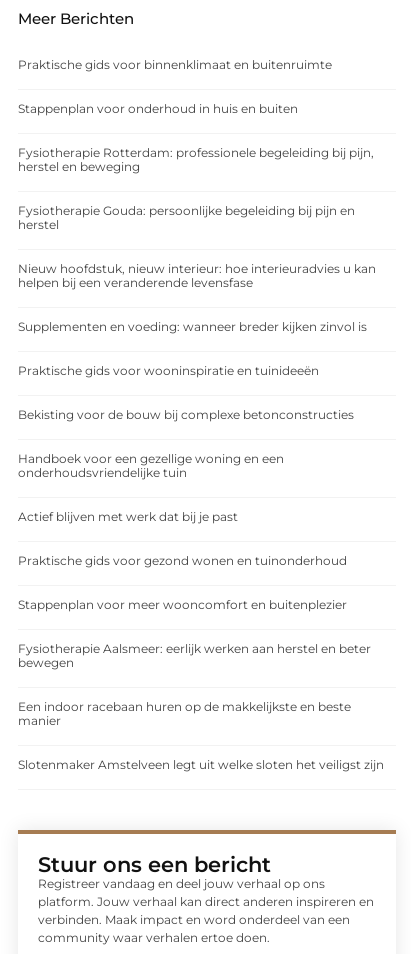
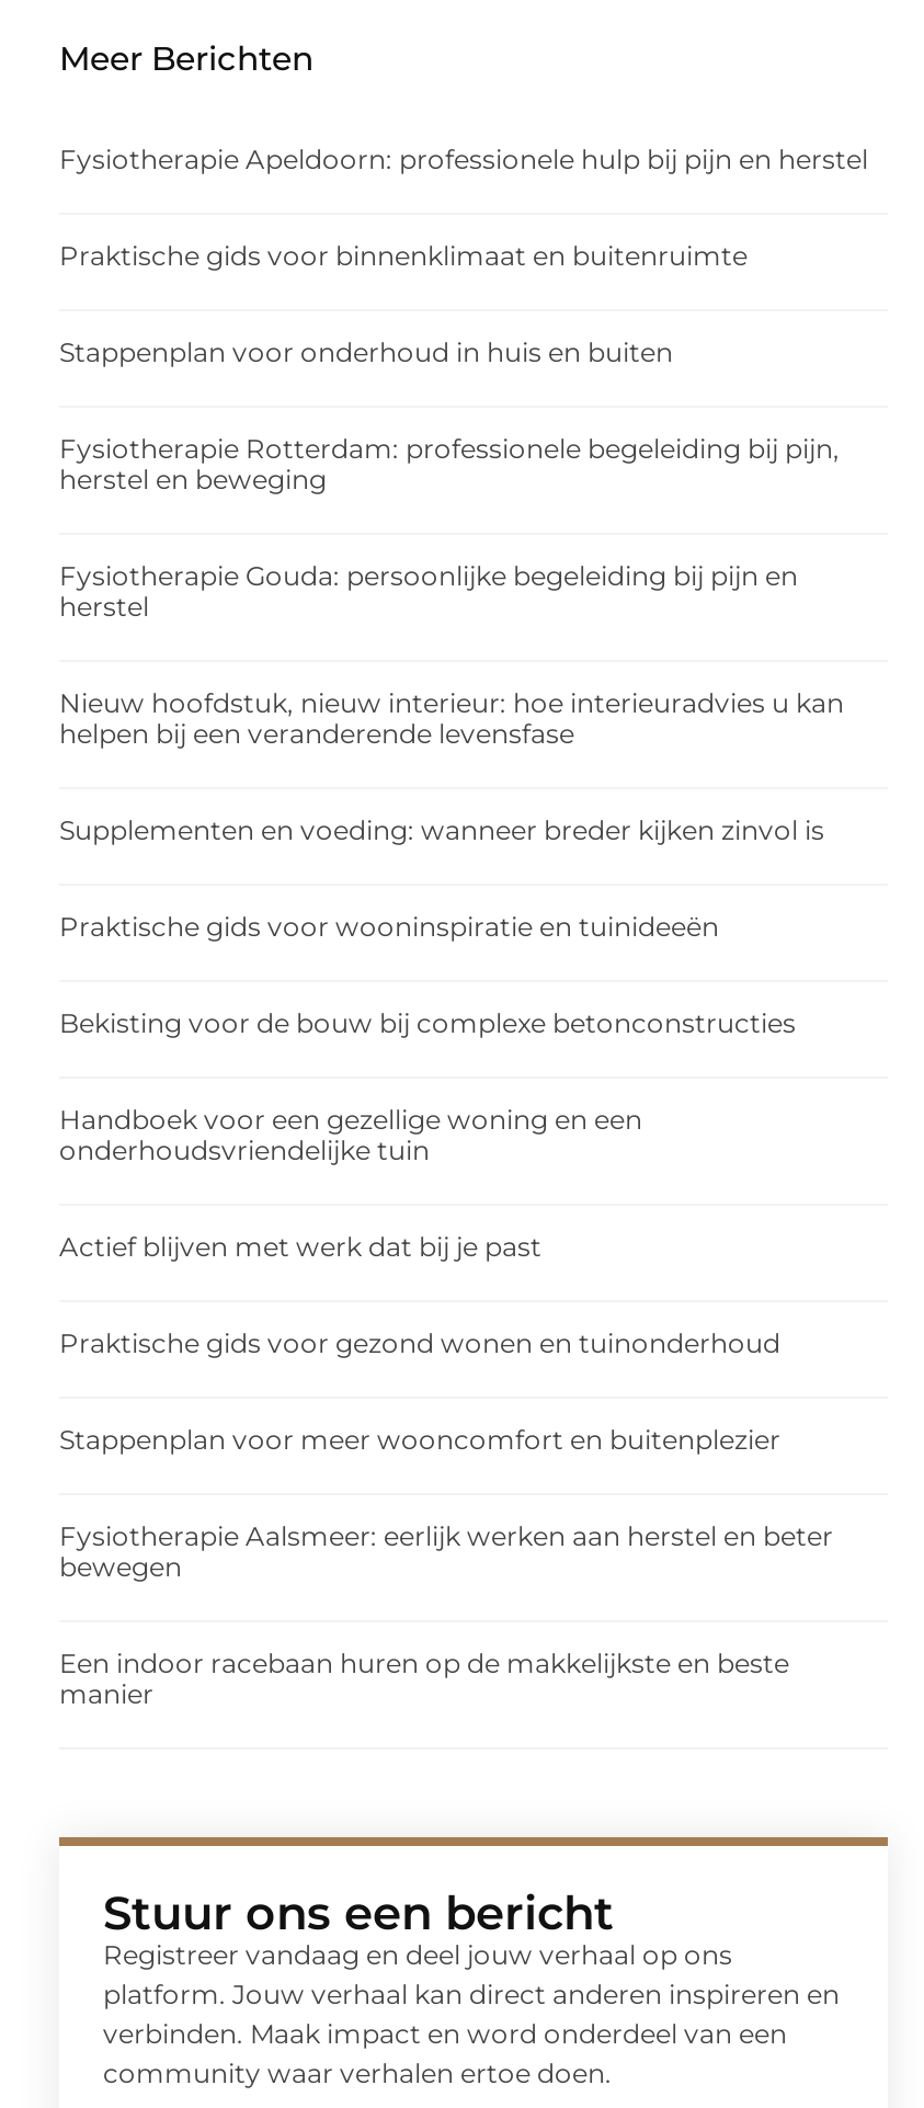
+ Fysiotherapie Apeldoorn: professionele hulp bij pijn en herstel

moved down: Praktische gids voor binnenklimaat en buitenruimte | Stappenplan voor onderhoud in huis en buiten | Fysiotherapie Rotterdam: professionele begeleiding bij pijn, | ... | Een indoor racebaan huren op de makkelijkste en beste | manier

- Slotenmaker Amstelveen legt uit welke sloten het veiligst zijn
